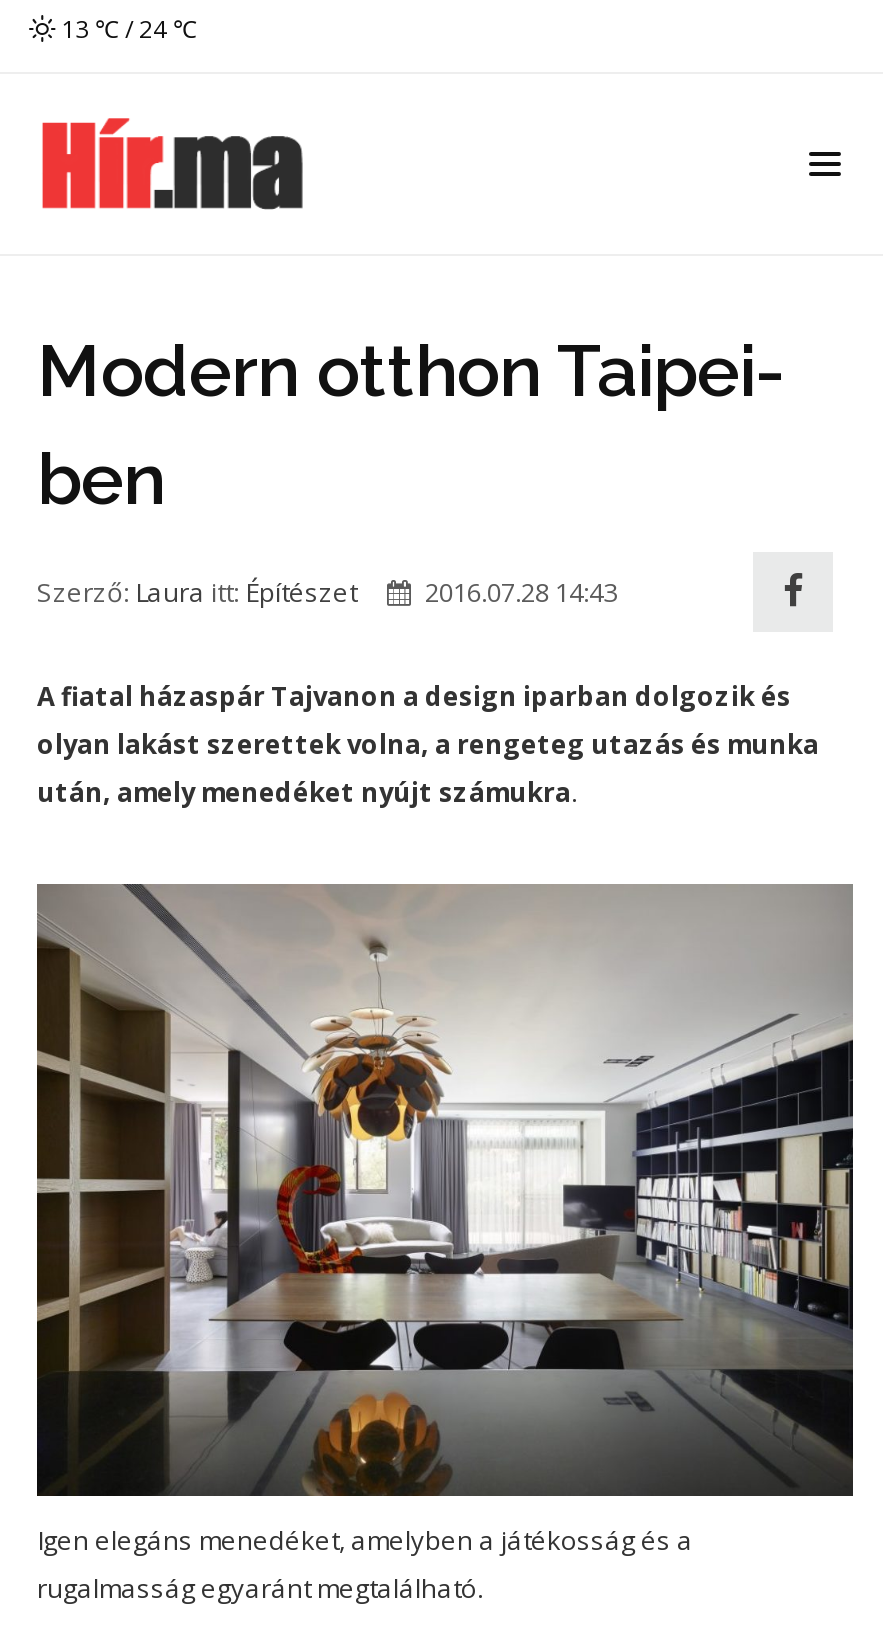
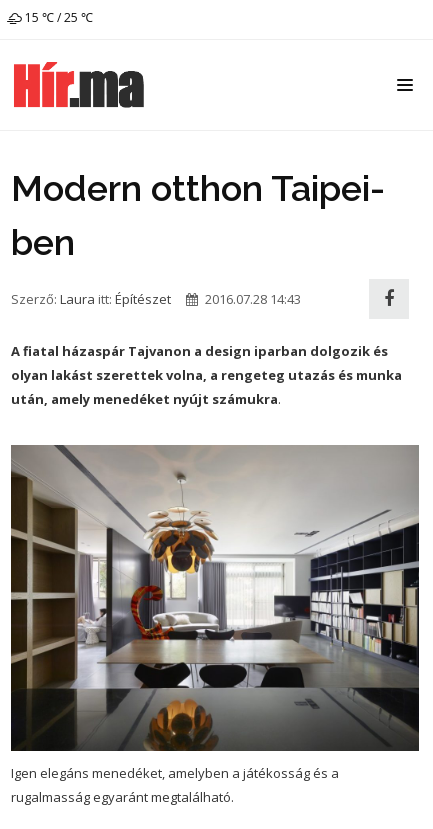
- 13 ℃ / 24 ℃
+ 15 ℃ / 25 ℃
